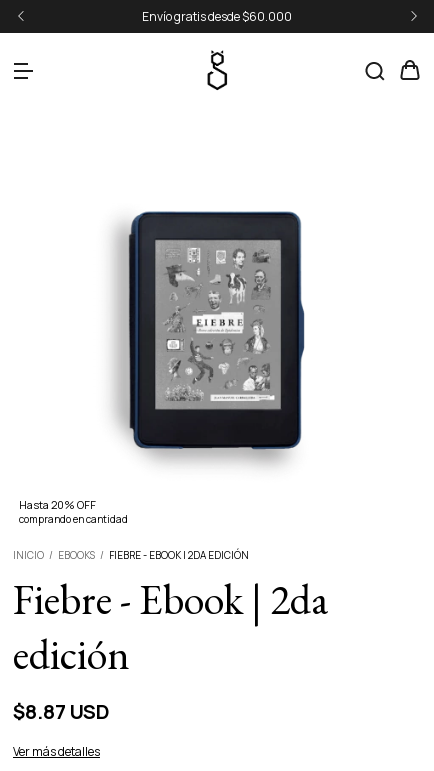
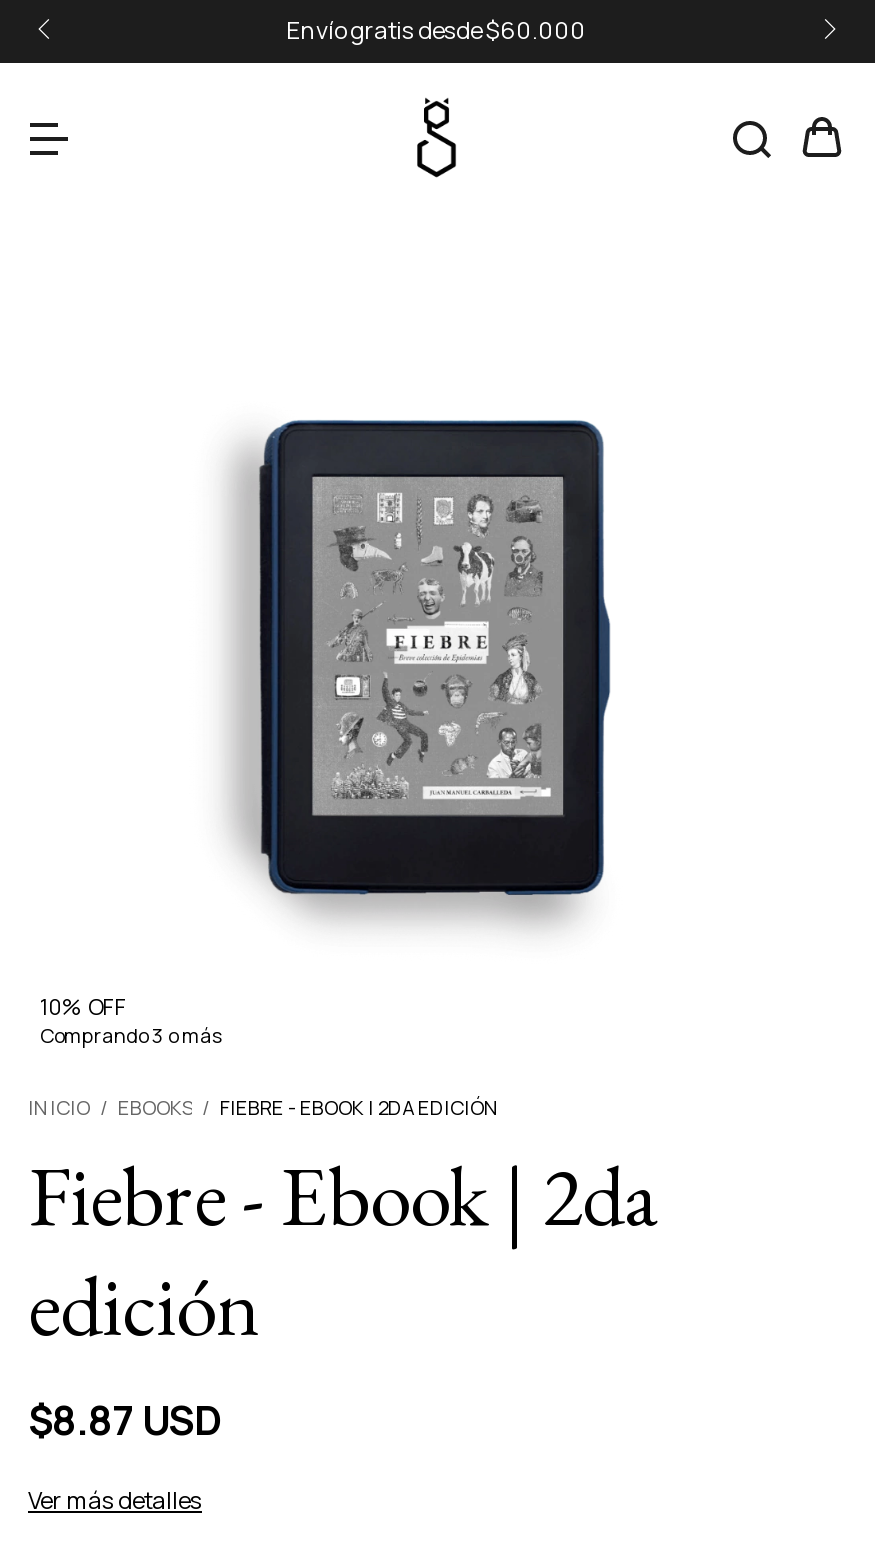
- Hasta 20% OFF
- comprando en cantidad
+ 10% OFF
+ Comprando 3 o más
